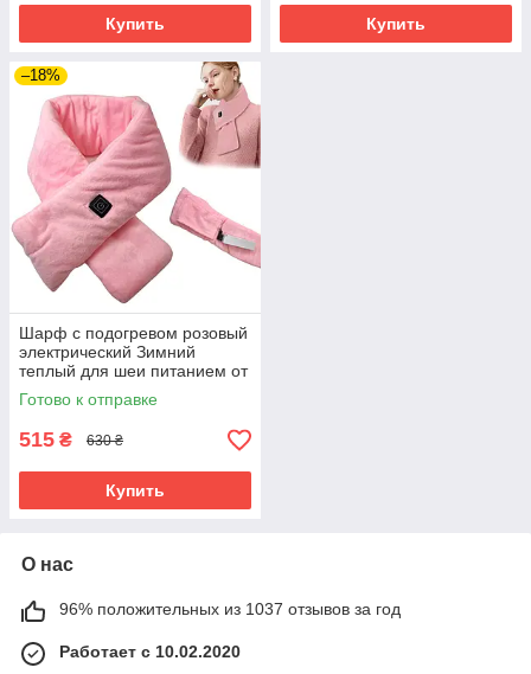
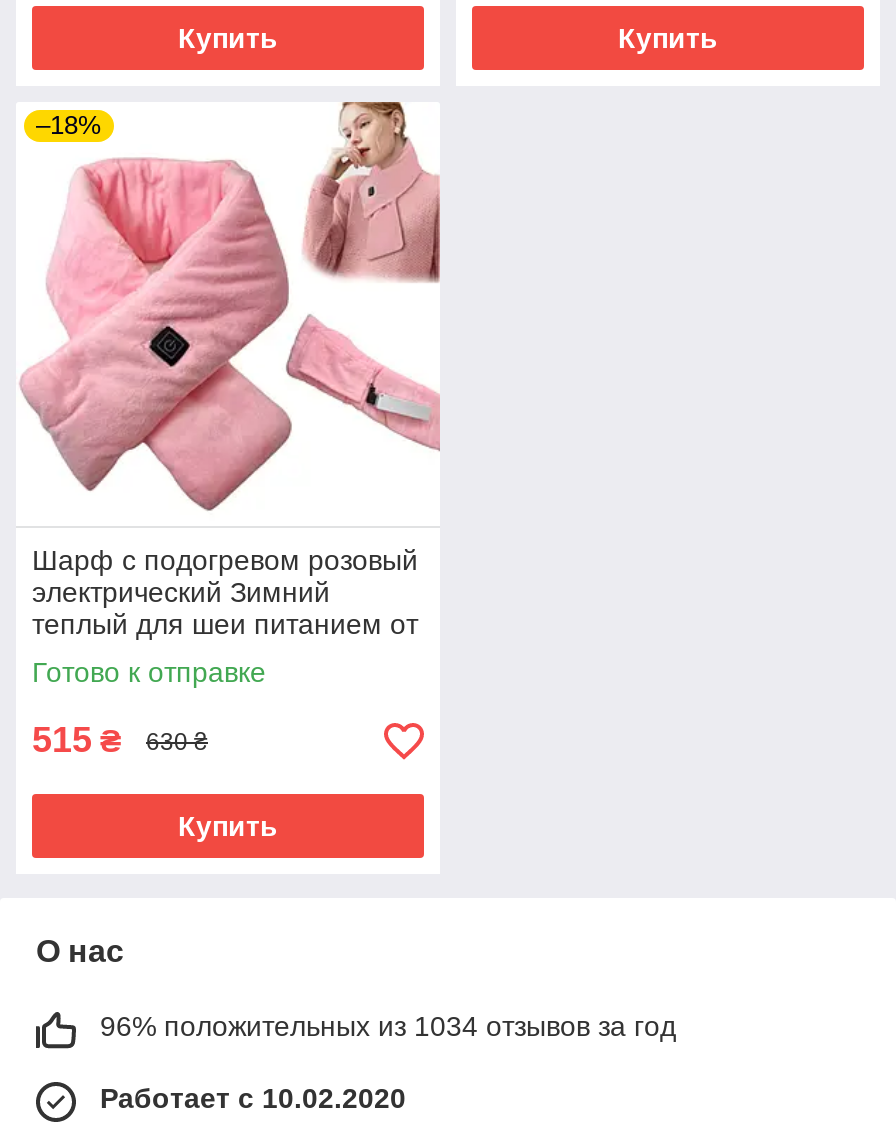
- 96% положительных из 1037 отзывов за год
+ 96% положительных из 1034 отзывов за год
